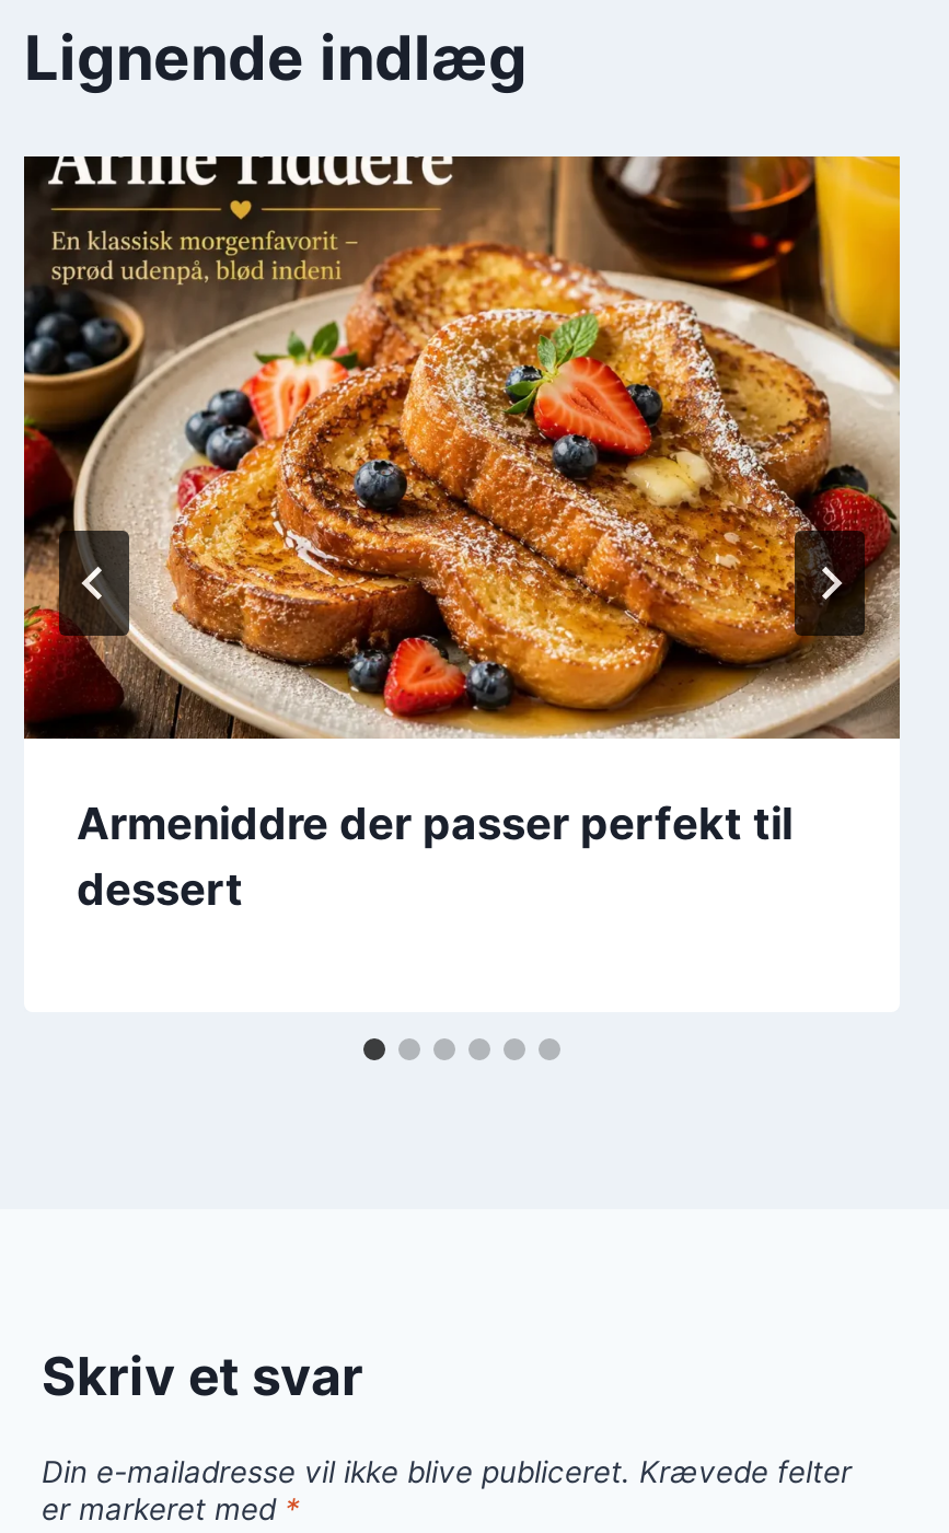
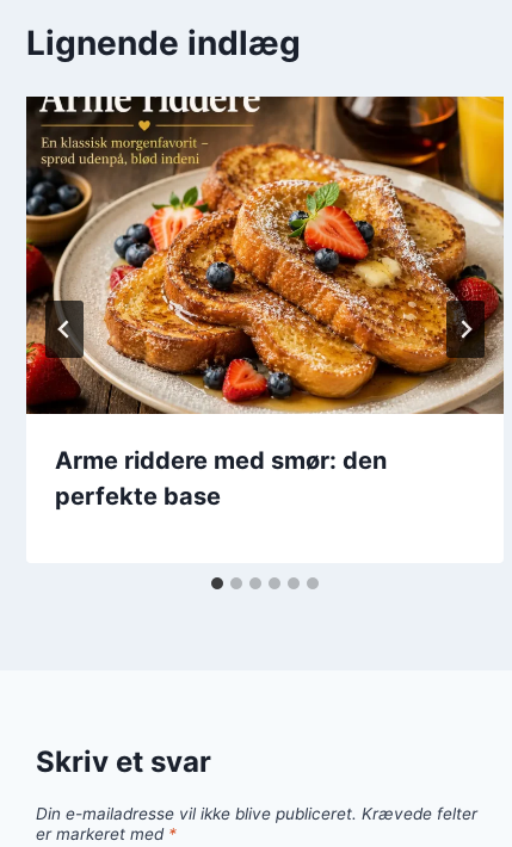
- Armeniddre der passer perfekt til
- dessert
+ Arme riddere med smør: den
+ perfekte base
